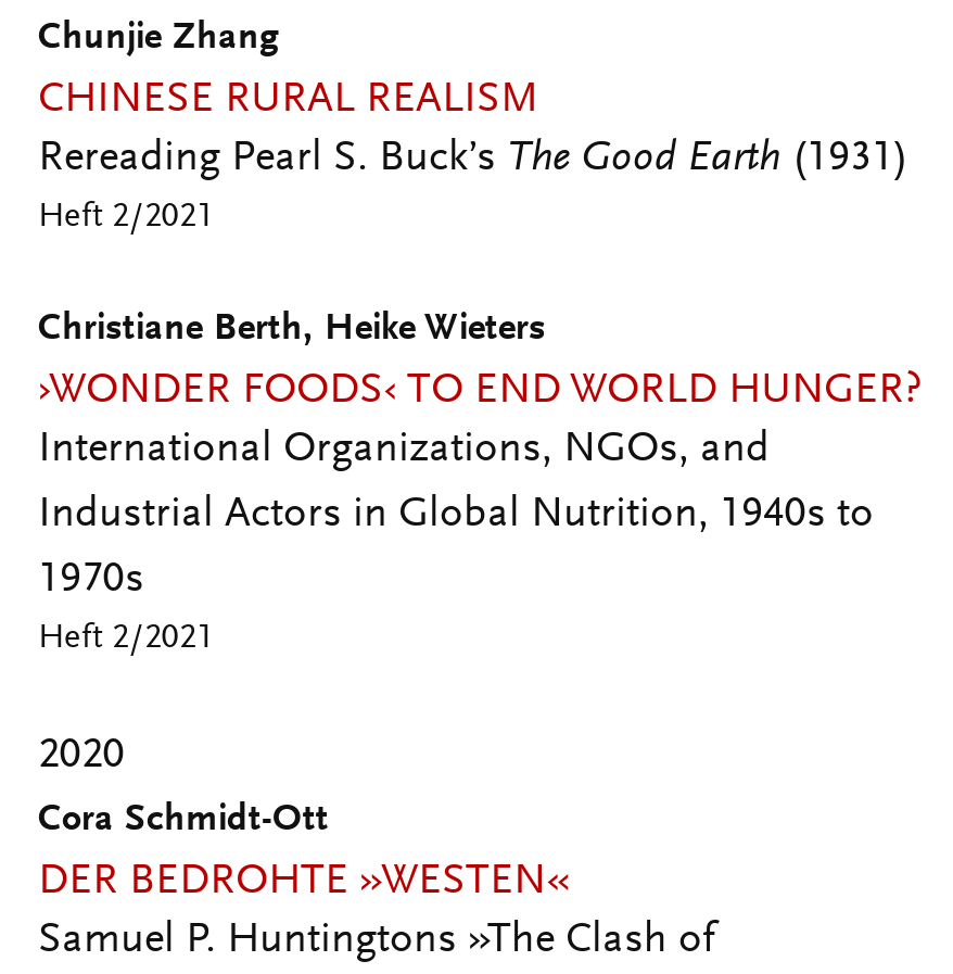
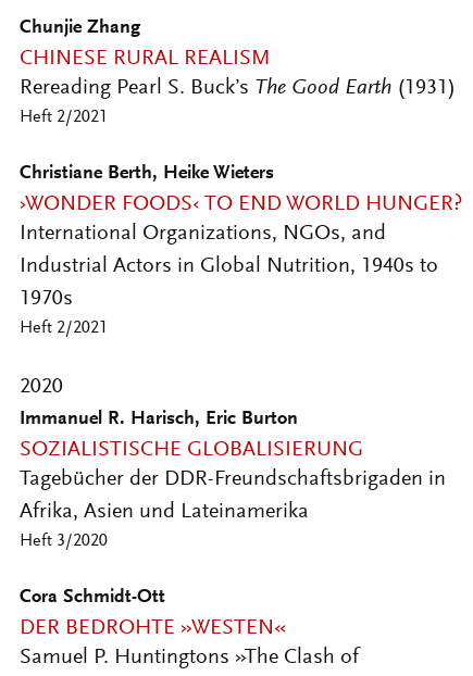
+ Immanuel R. Harisch, Eric Burton
+ SOZIALISTISCHE GLOBALISIERUNG
+ Tagebücher der DDR-Freundschaftsbrigaden in
+ Afrika, Asien und Lateinamerika
+ Heft 3/2020
